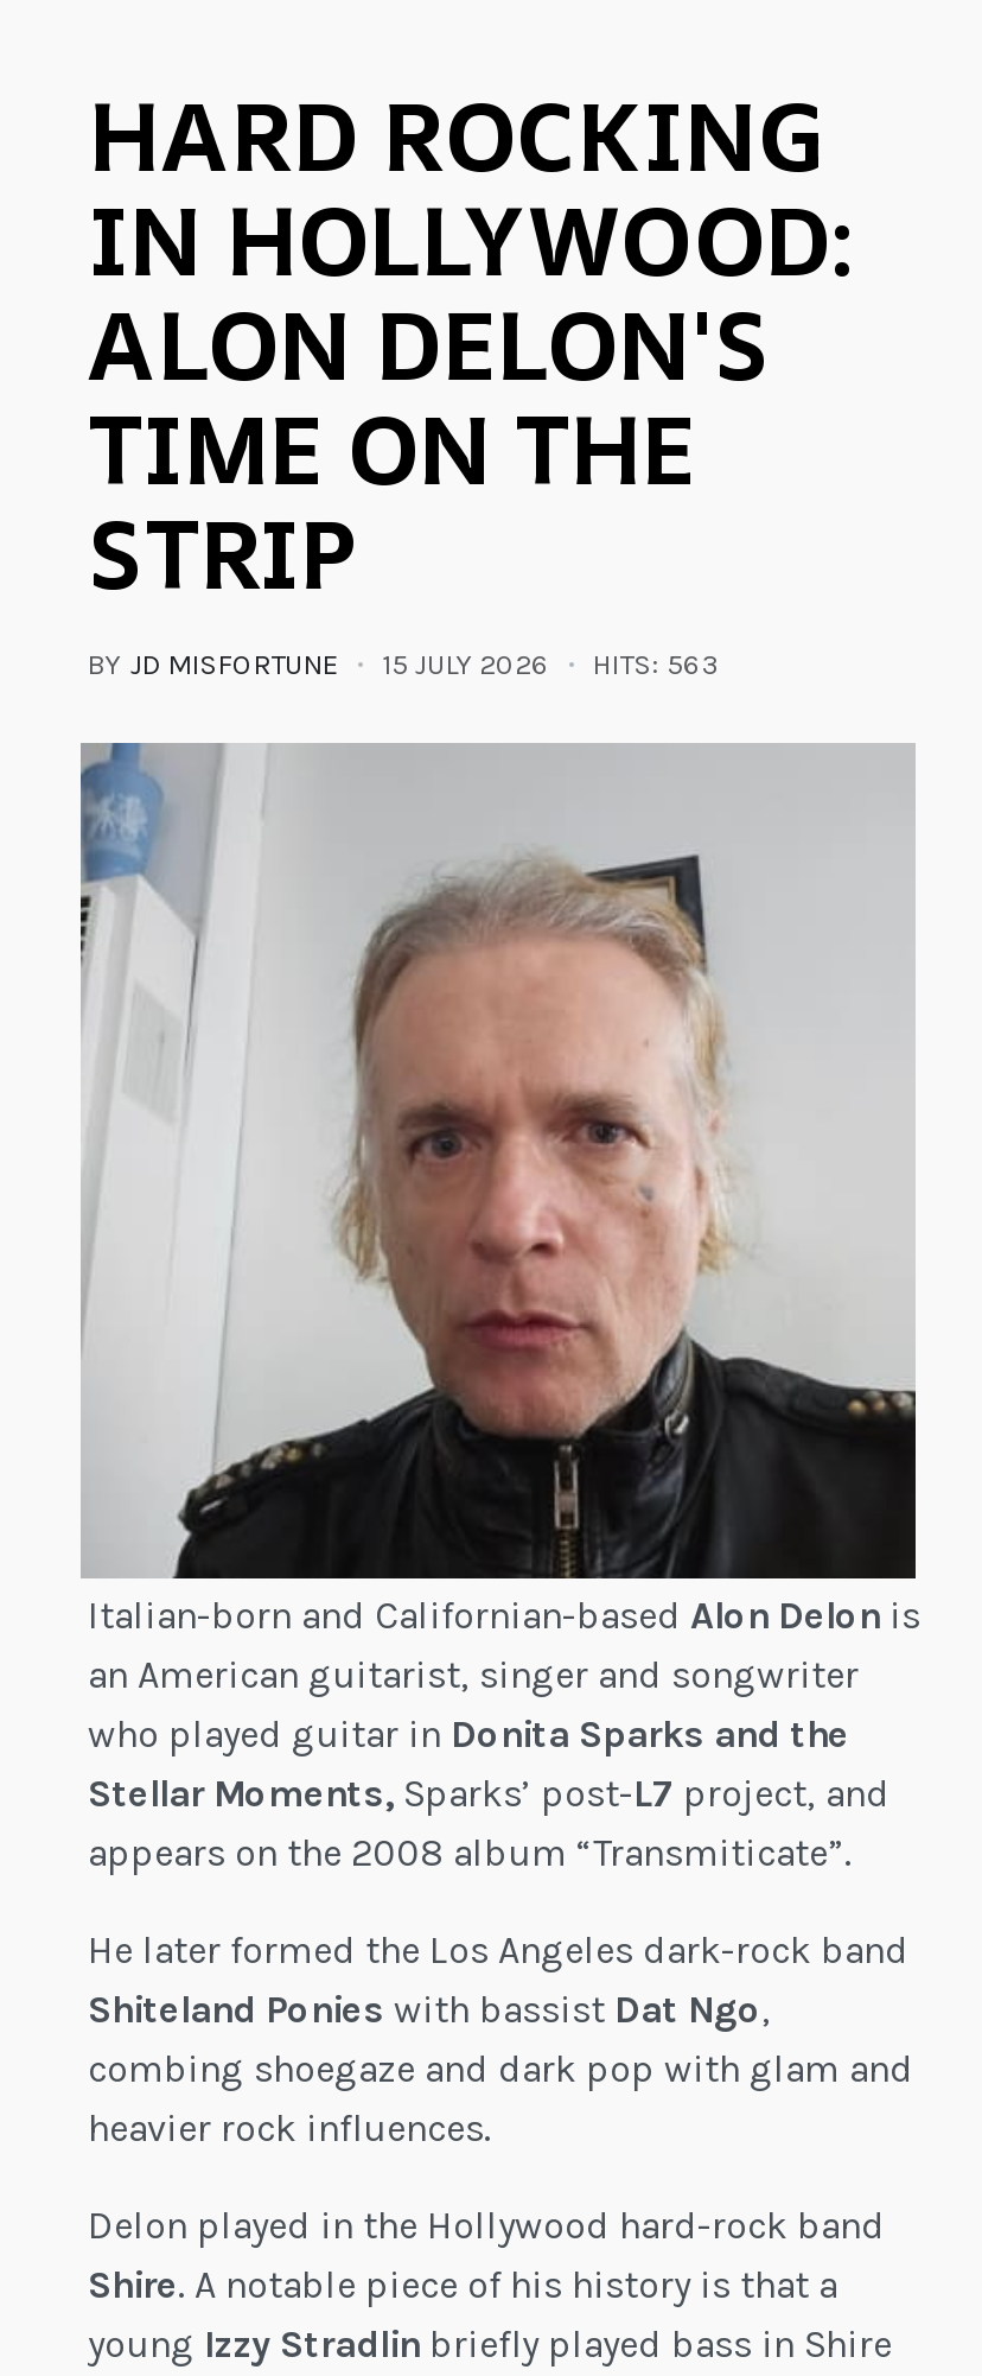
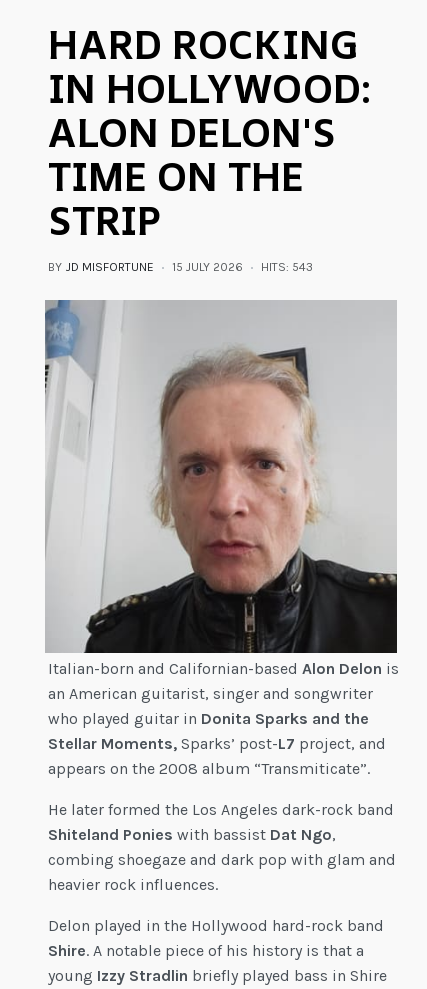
- BY JD MISFORTUNE 15 JULY 2026 HITS: 563
+ BY JD MISFORTUNE 15 JULY 2026 HITS: 543
